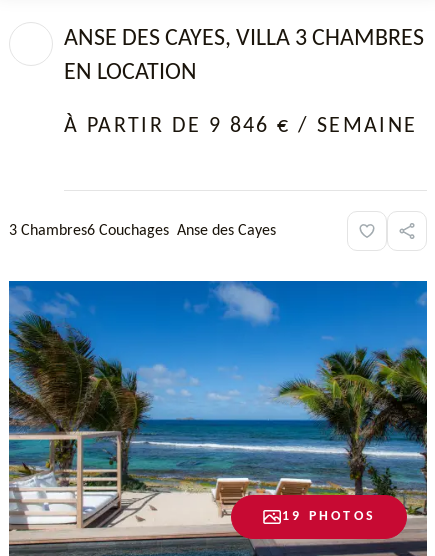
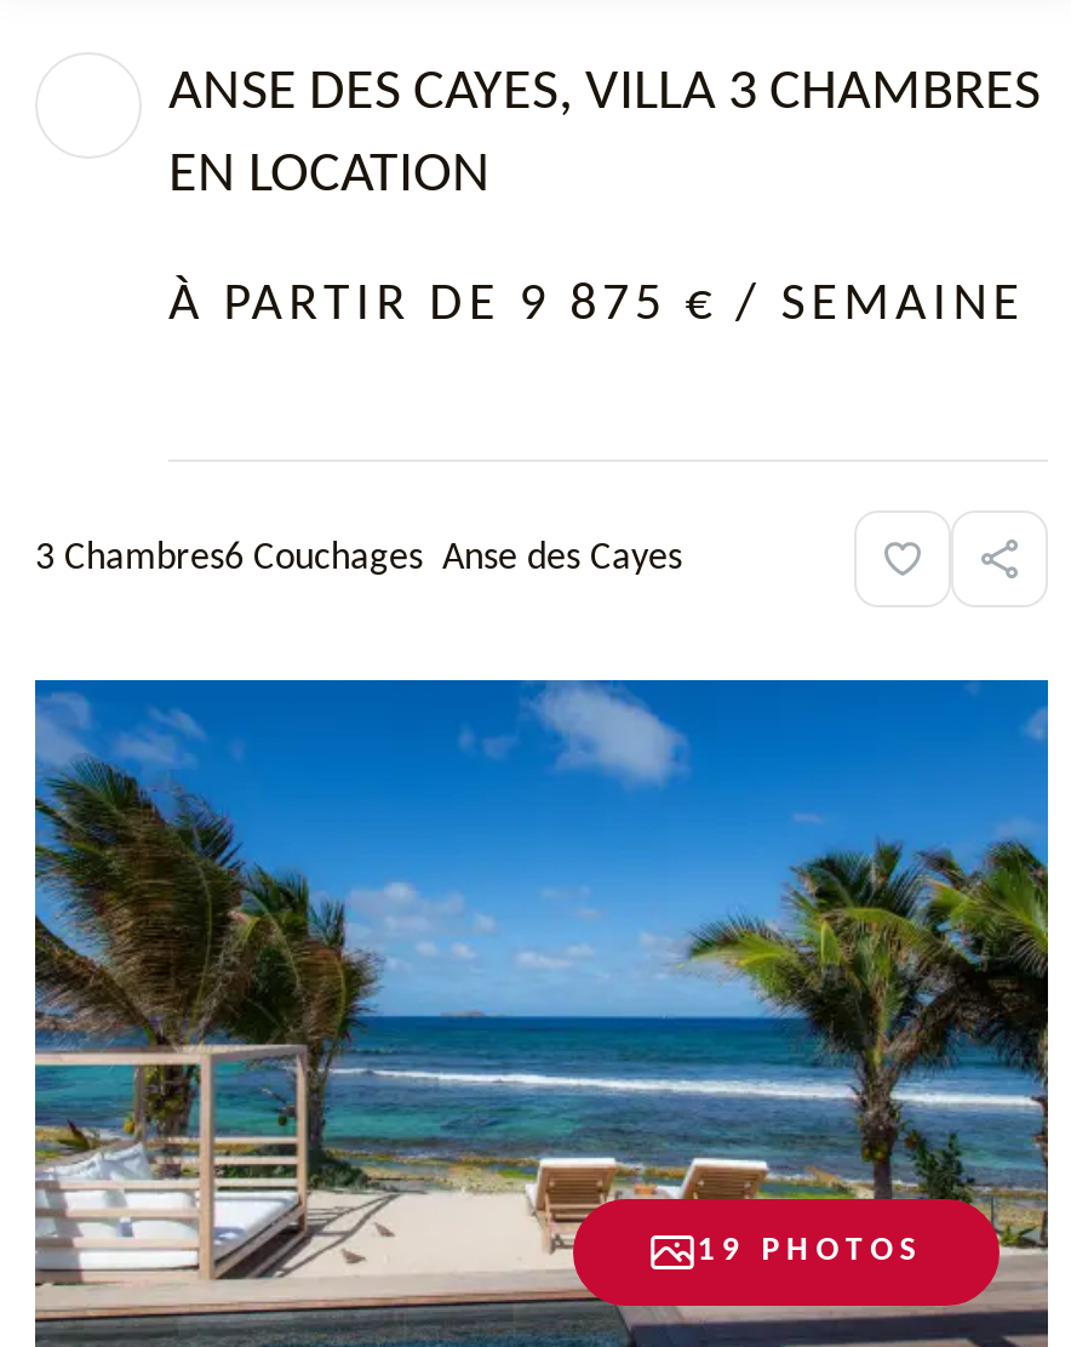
- À PARTIR DE 9 846 €/ SEMAINE
+ À PARTIR DE 9 875 €/ SEMAINE
